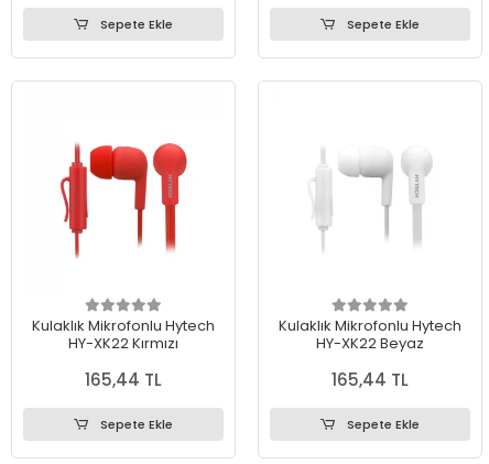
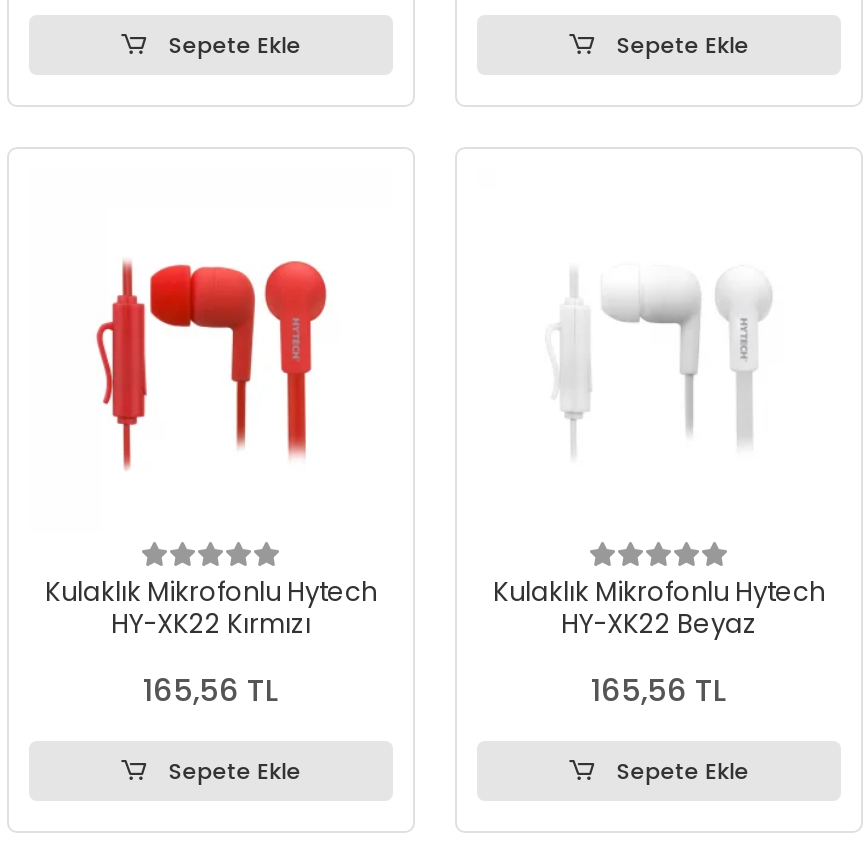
- 165,44 TL
+ 165,56 TL

- 165,44 TL
+ 165,56 TL
